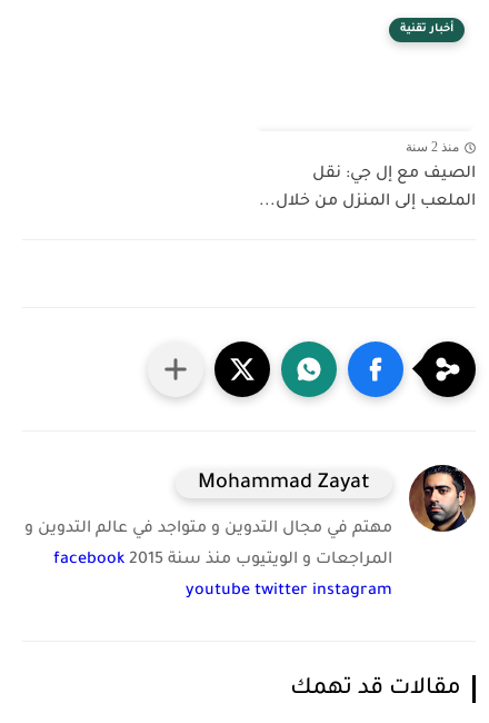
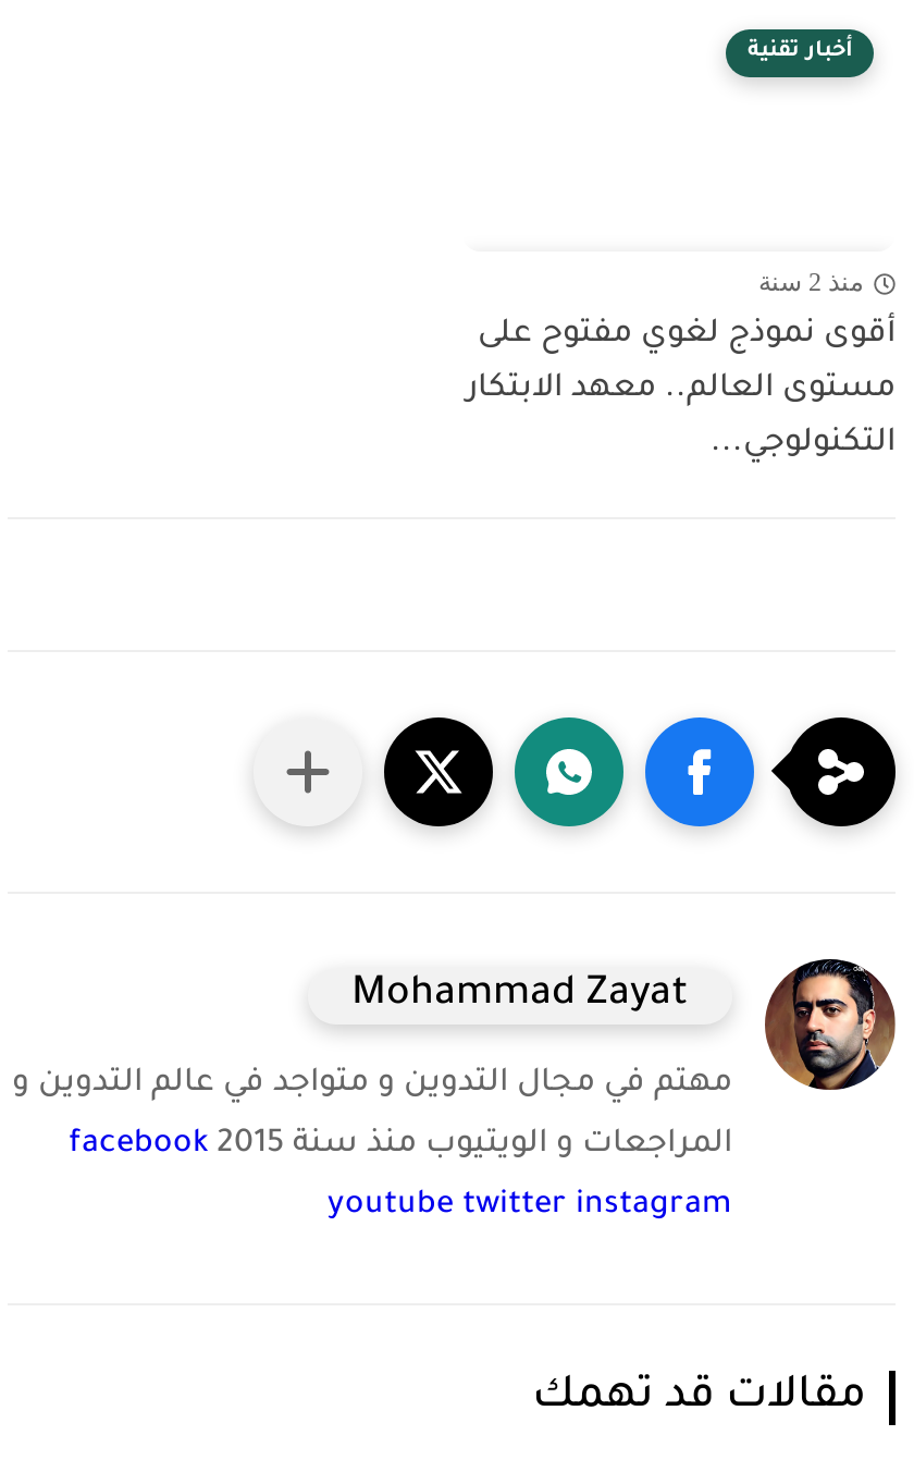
- الصيف مع إل جي: نقل
- الملعب إلى المنزل من خلال...
+ أقوى نموذج لغوي مفتوح على
+ مستوى العالم.. معهد الابتكار
+ التكنولوجي...
